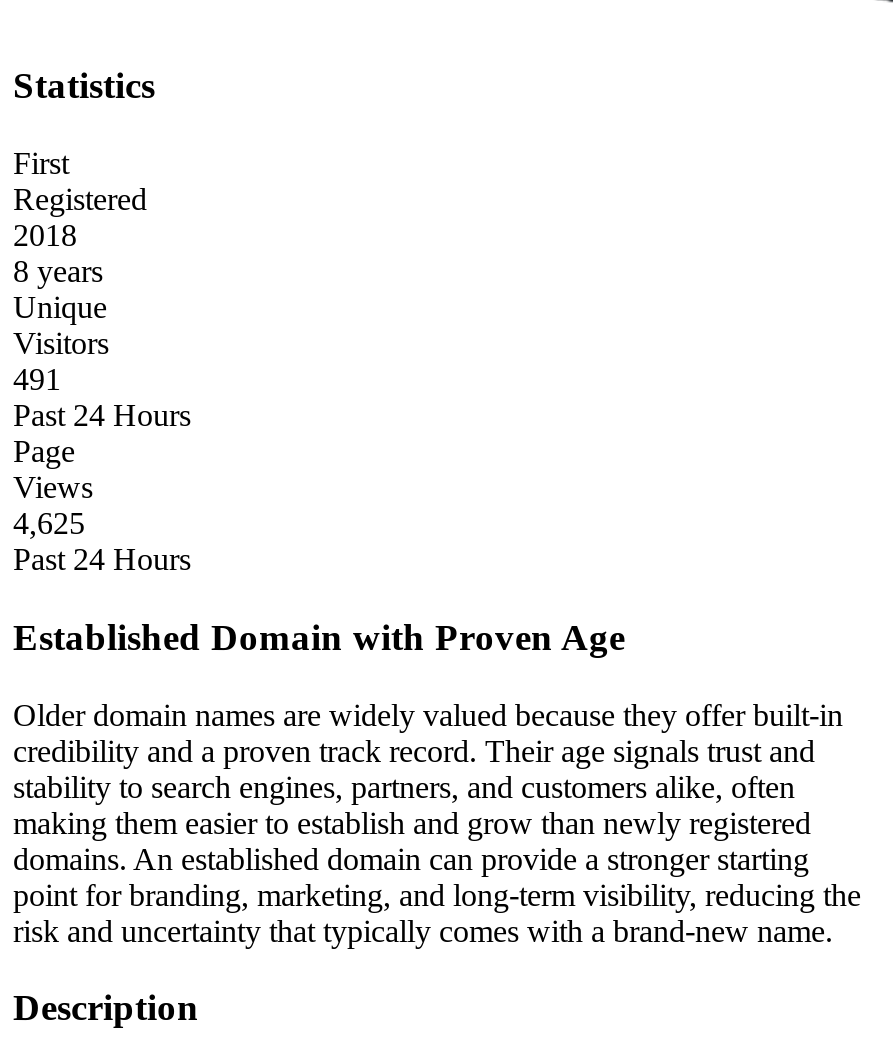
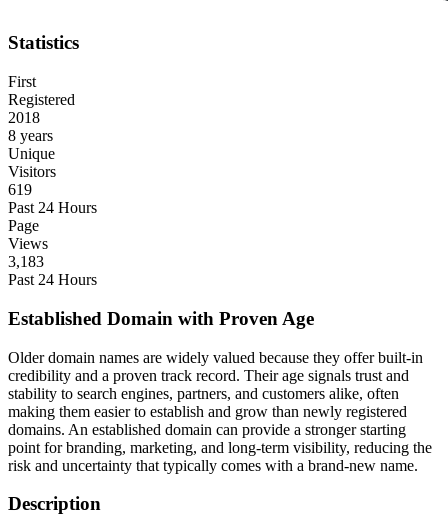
- 491
+ 619

- 4,625
+ 3,183
